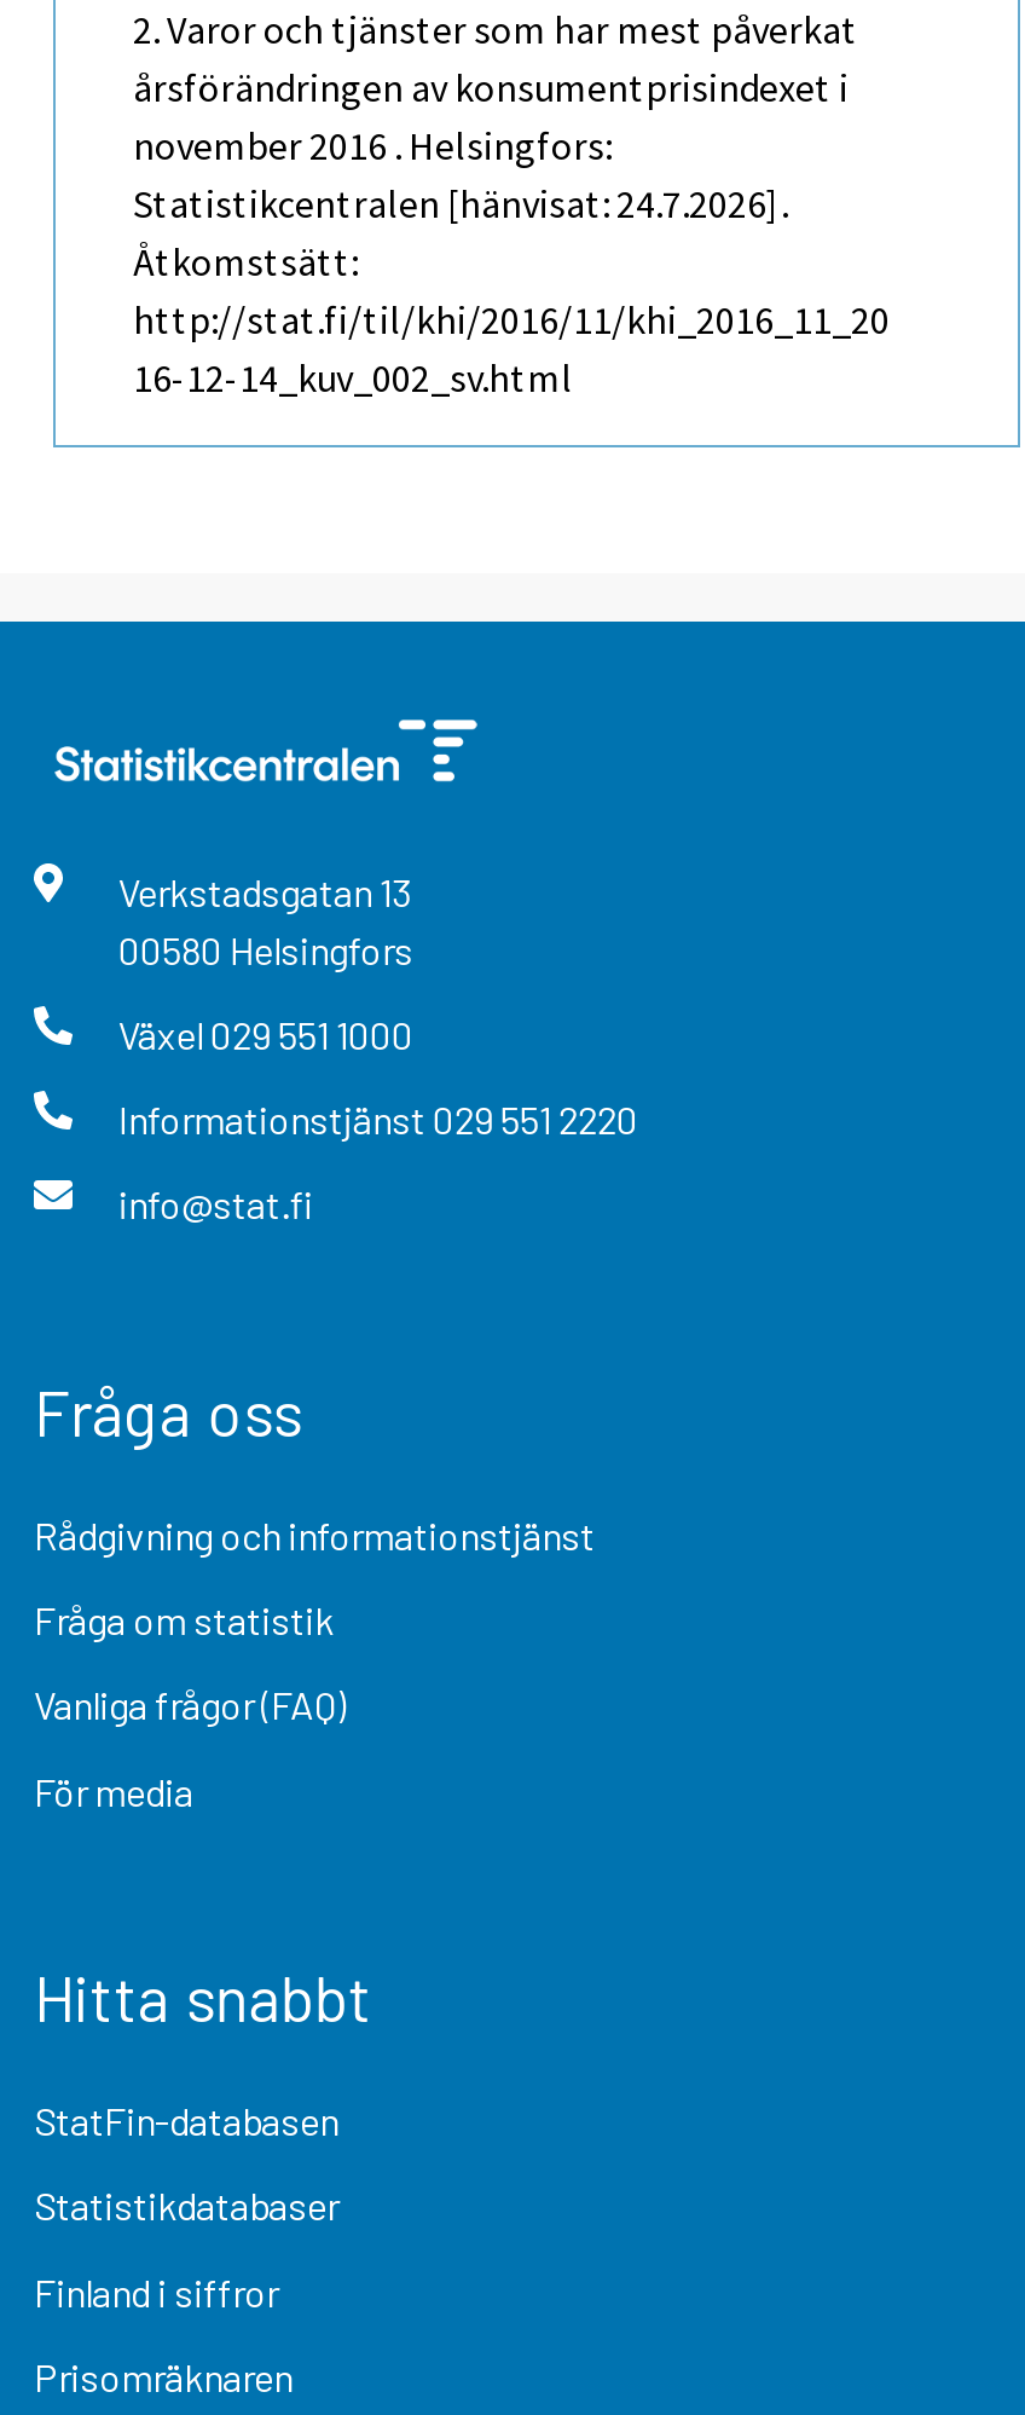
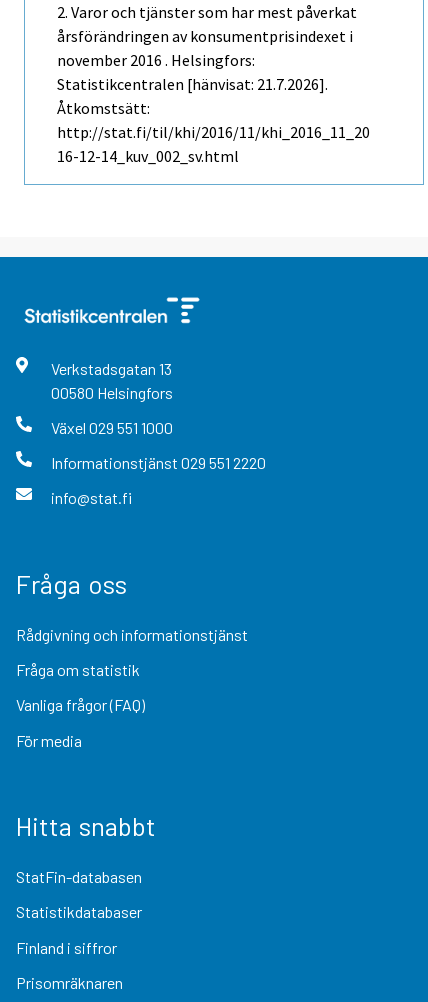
- Statistikcentralen [hänvisat: 24.7.2026].
+ Statistikcentralen [hänvisat: 21.7.2026].
